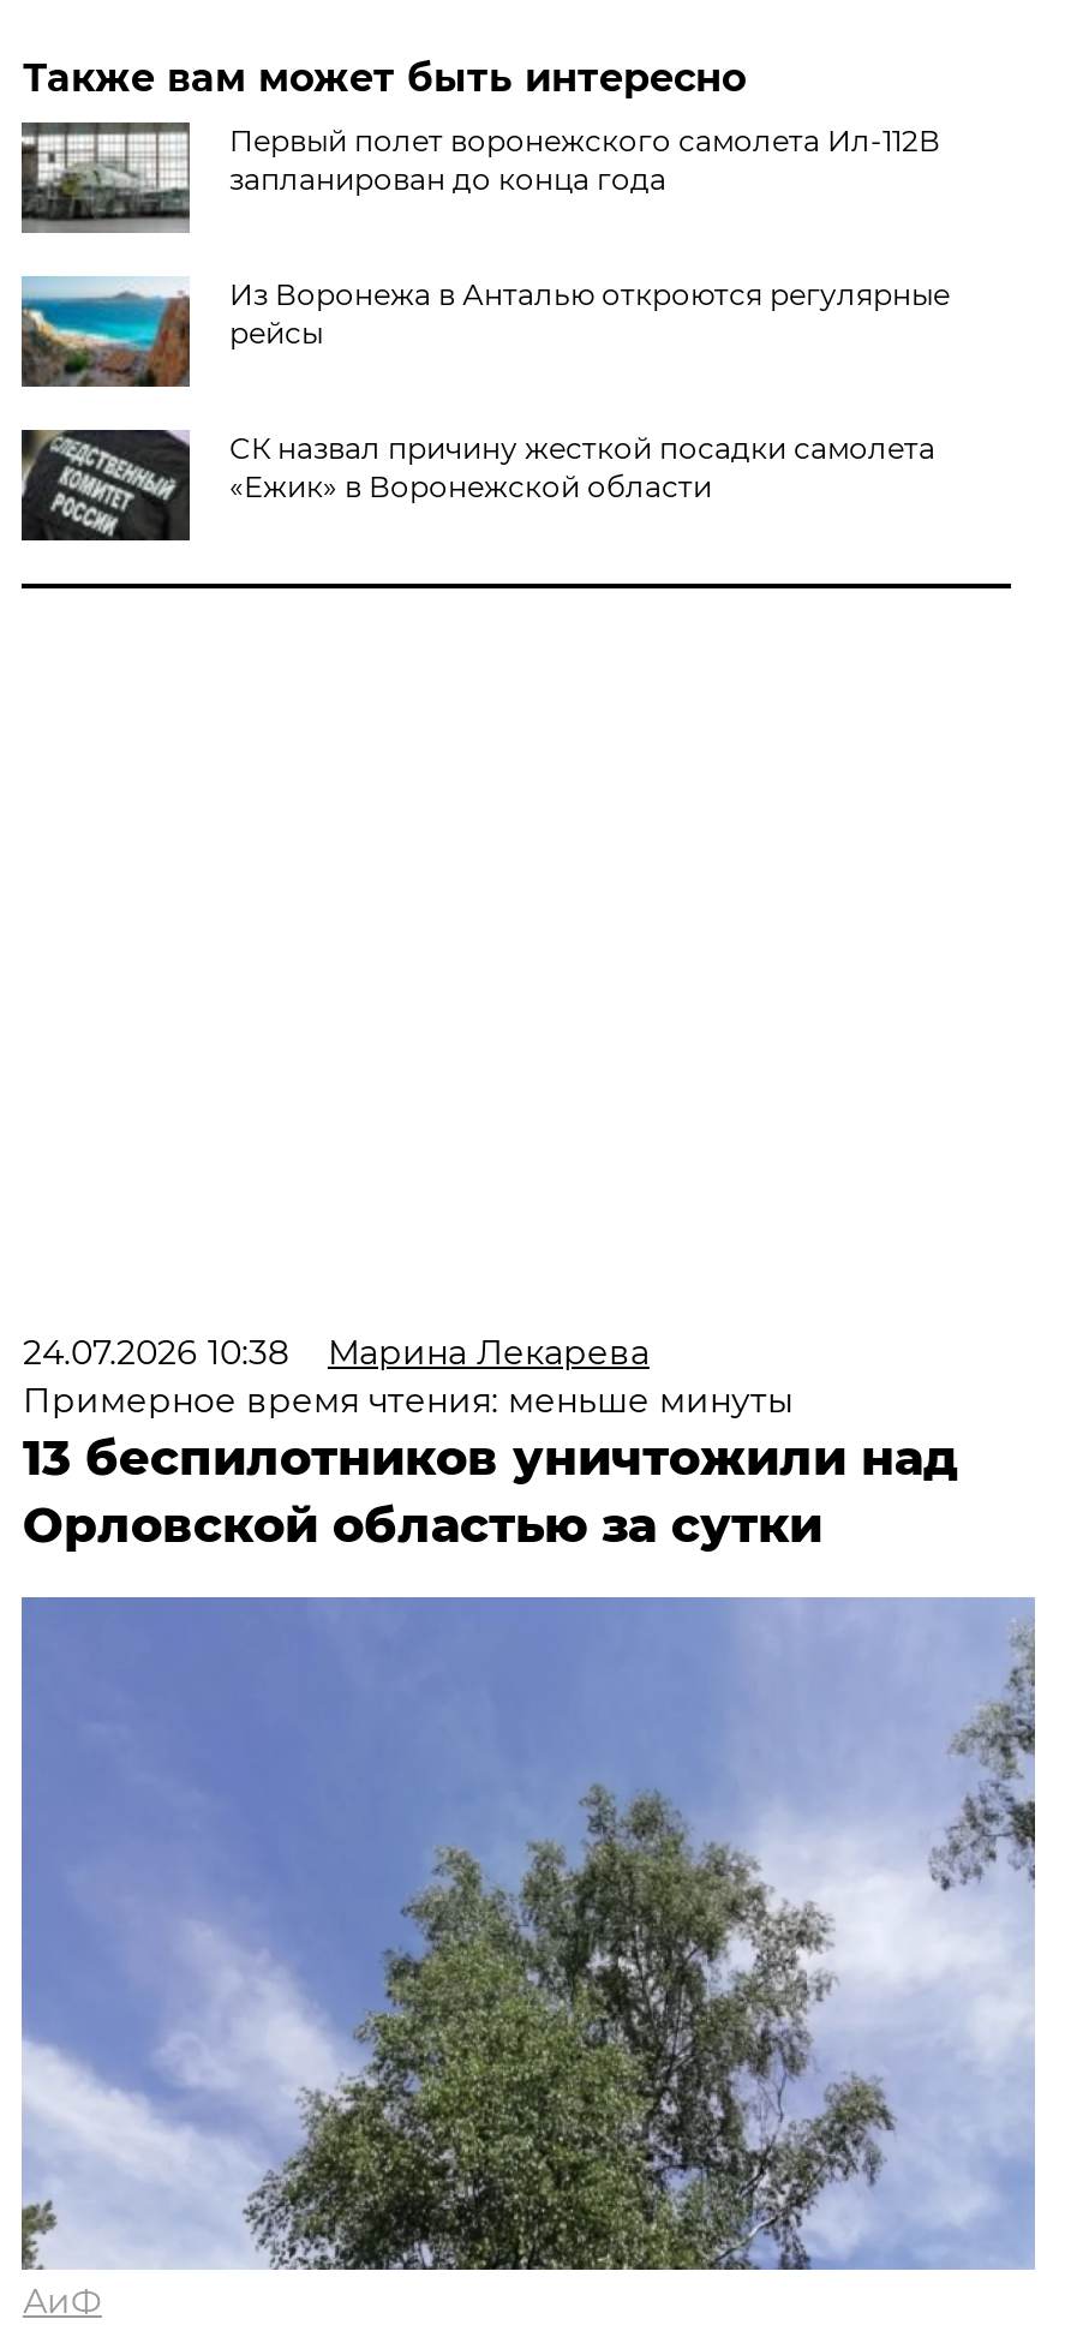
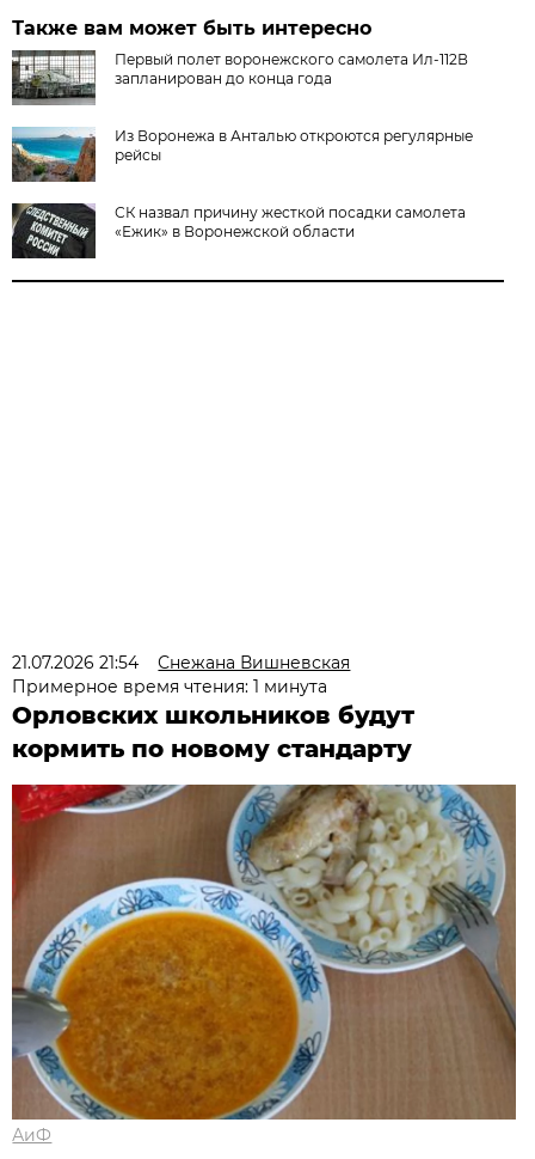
- 24.07.2026 10:38
- Марина Лекарева
- Примерное время чтения: меньше минуты
- 13 беспилотников уничтожили над
- Орловской областью за сутки
+ 21.07.2026 21:54
+ Снежана Вишневская
+ Примерное время чтения: 1 минута
+ Орловских школьников будут
+ кормить по новому стандарту

- [image]
+ [image]
